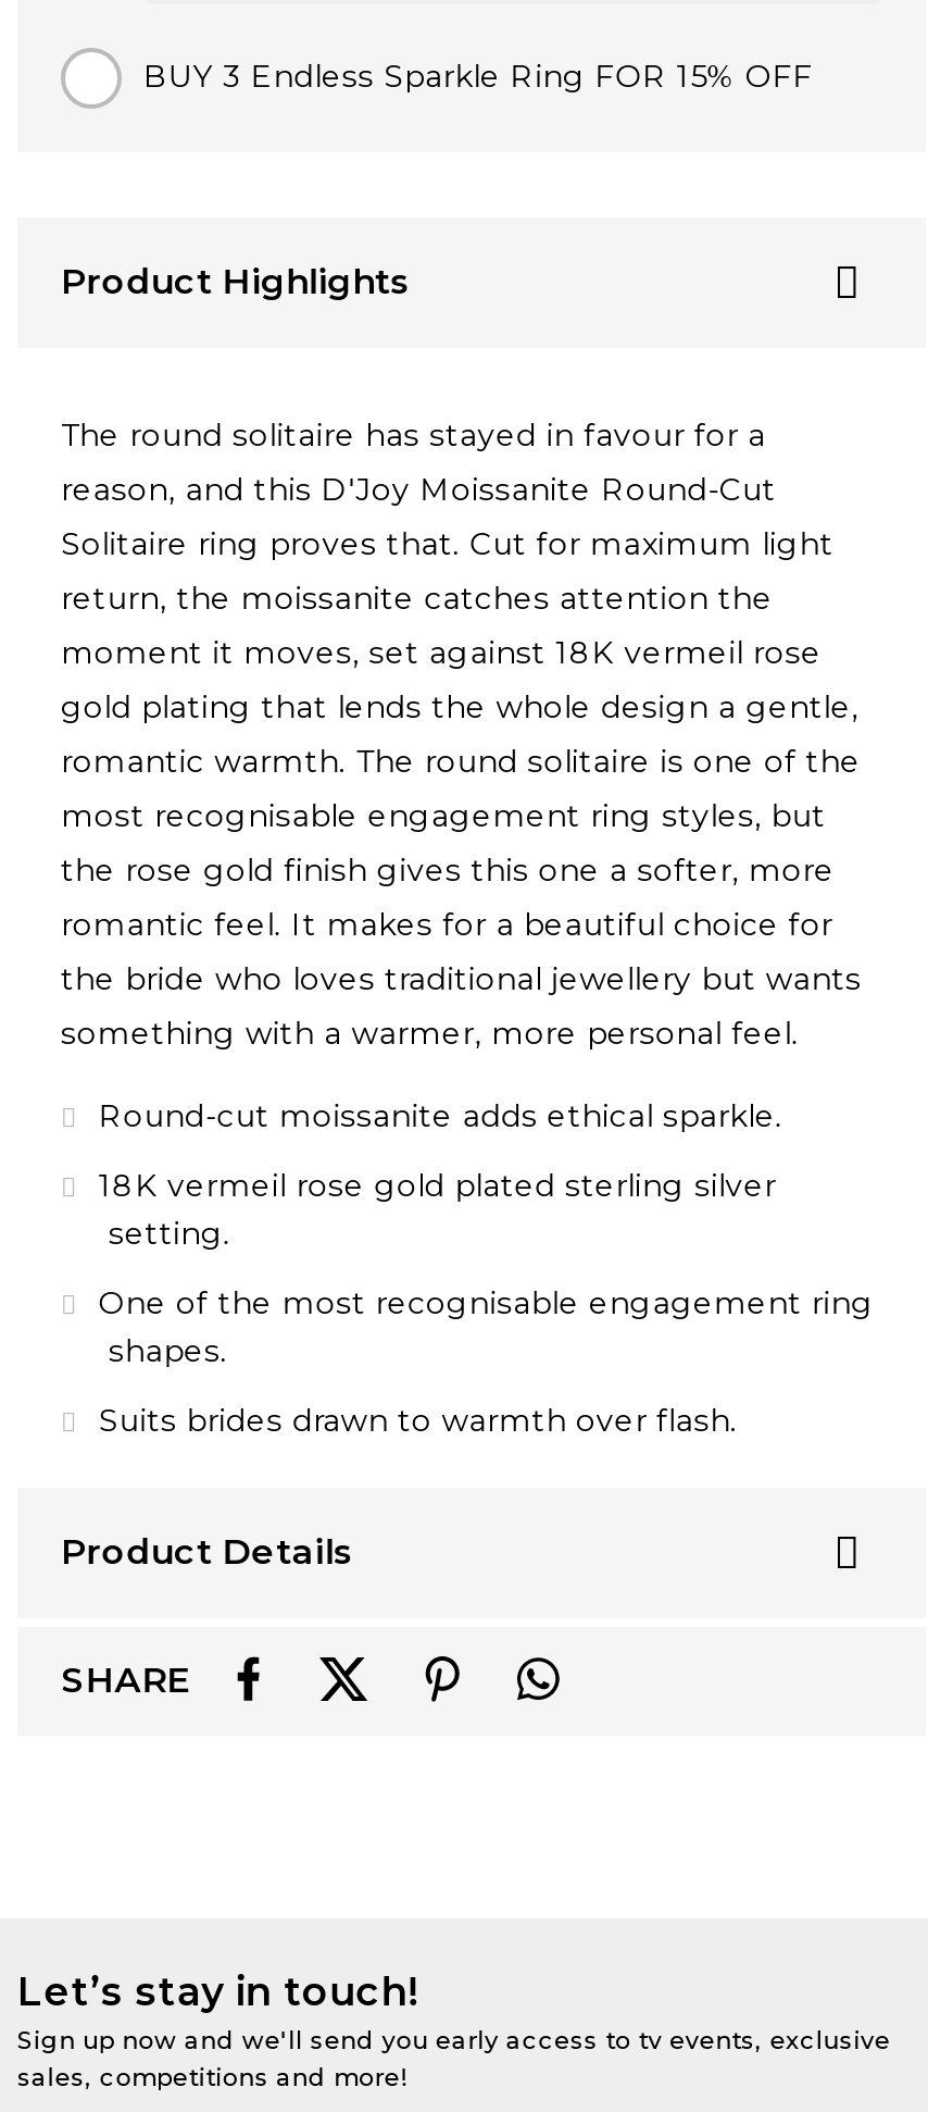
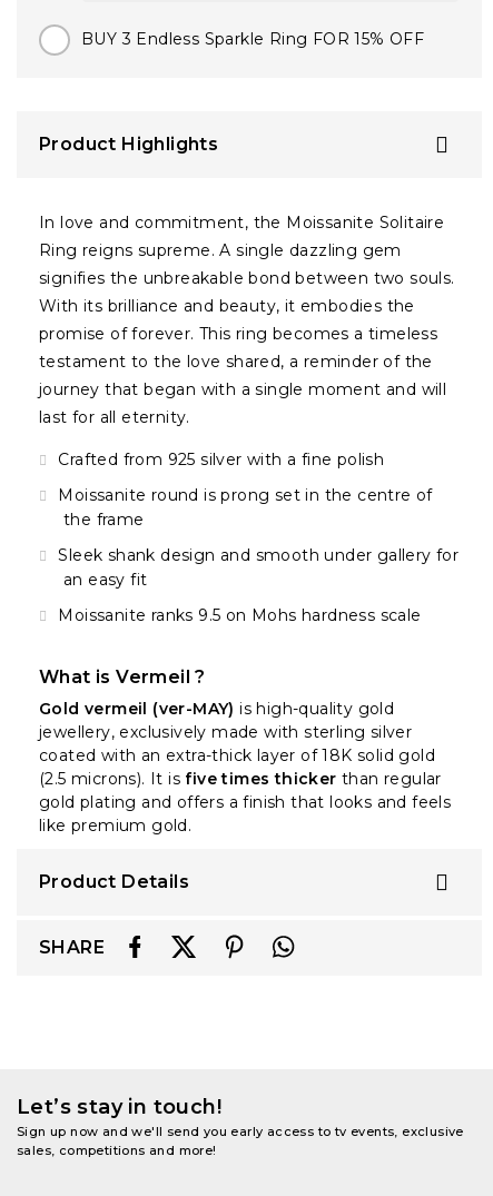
- The round solitaire has stayed in favour for a
- reason, and this D'Joy Moissanite Round-Cut
- Solitaire ring proves that. Cut for maximum light
- return, the moissanite catches attention the
- moment it moves, set against 18K vermeil rose
- gold plating that lends the whole design a gentle,
- romantic warmth. The round solitaire is one of the
- most recognisable engagement ring styles, but
- the rose gold finish gives this one a softer, more
- romantic feel. It makes for a beautiful choice for
- the bride who loves traditional jewellery but wants
- something with a warmer, more personal feel.
- Round-cut moissanite adds ethical sparkle.
- 18K vermeil rose gold plated sterling silver
- setting.
- One of the most recognisable engagement ring
- shapes.
- Suits brides drawn to warmth over flash.
+ In love and commitment, the Moissanite Solitaire
+ Ring reigns supreme. A single dazzling gem
+ signifies the unbreakable bond between two souls.
+ With its brilliance and beauty, it embodies the
+ promise of forever. This ring becomes a timeless
+ testament to the love shared, a reminder of the
+ journey that began with a single moment and will
+ last for all eternity.
+ Crafted from 925 silver with a fine polish
+ Moissanite round is prong set in the centre of
+ the frame
+ Sleek shank design and smooth under gallery for
+ an easy fit
+ Moissanite ranks 9.5 on Mohs hardness scale
+ What is Vermeil ?
+ Gold vermeil (ver-MAY) is high-quality gold
+ jewellery, exclusively made with sterling silver
+ coated with an extra-thick layer of 18K solid gold
+ (2.5 microns). It is five times thicker than regular
+ gold plating and offers a finish that looks and feels
+ like premium gold.
